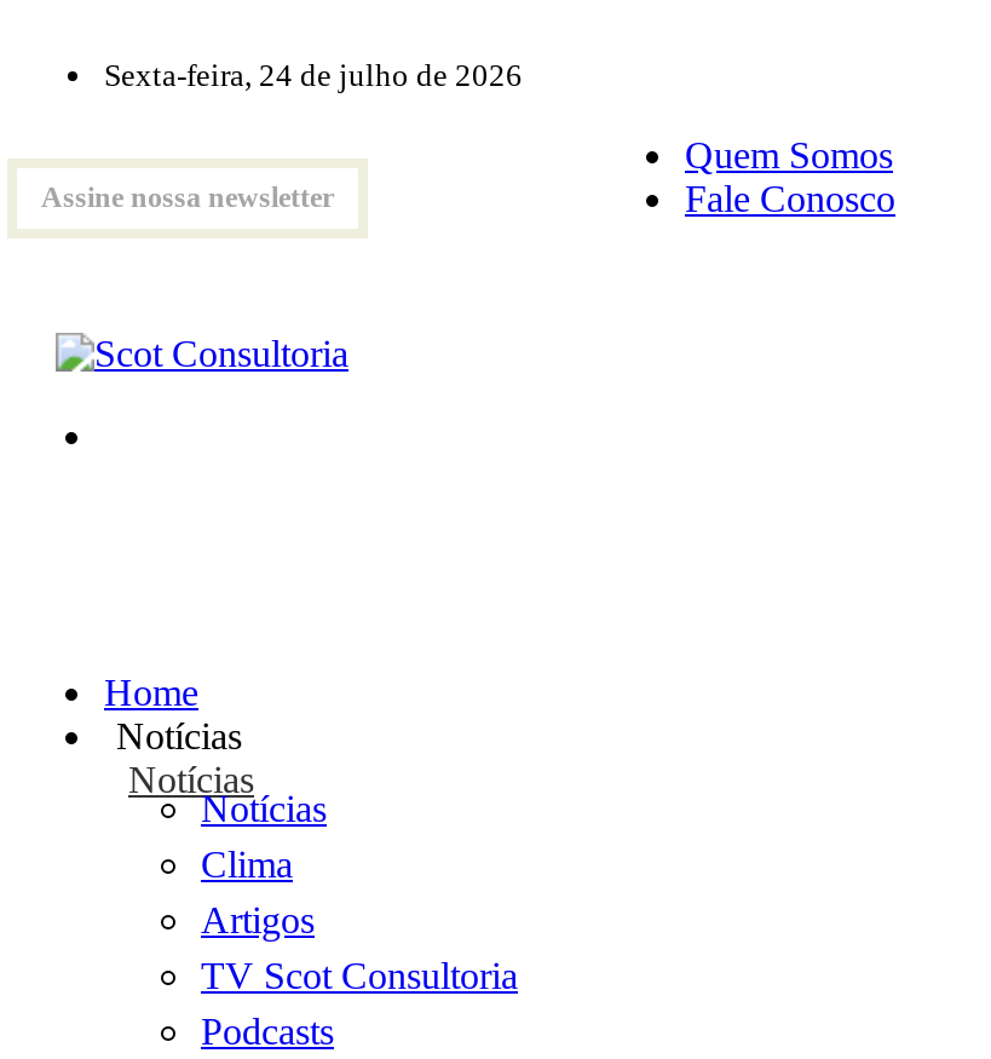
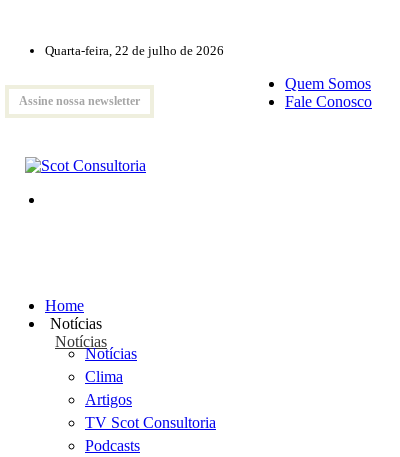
- Sexta-feira, 24 de julho de 2026
+ Quarta-feira, 22 de julho de 2026
